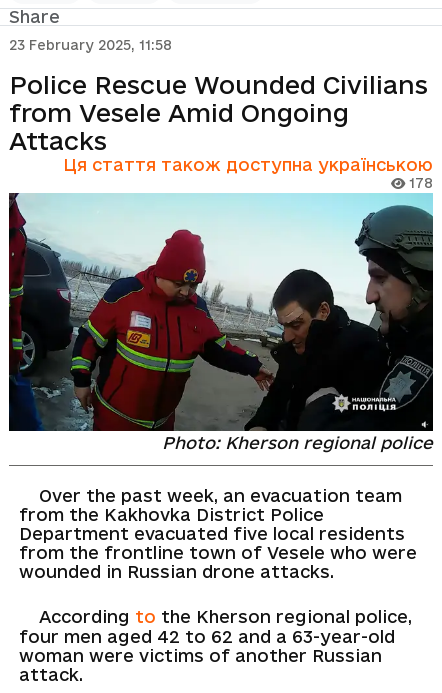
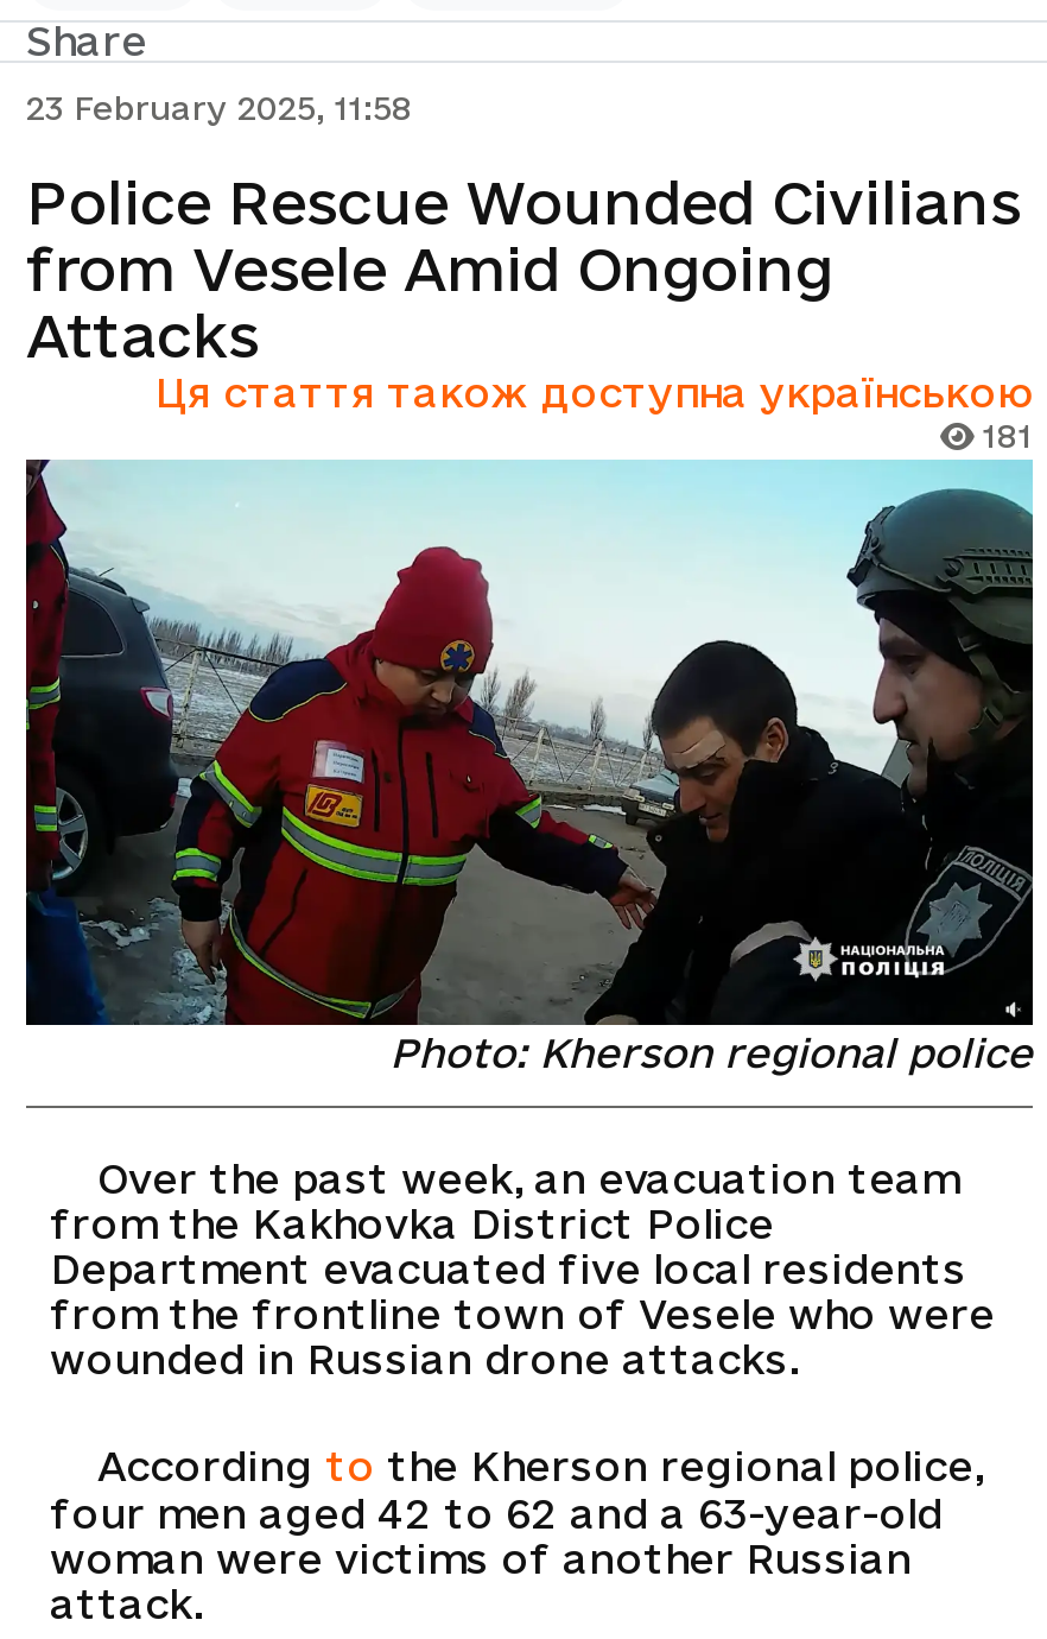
- 178
+ 181
